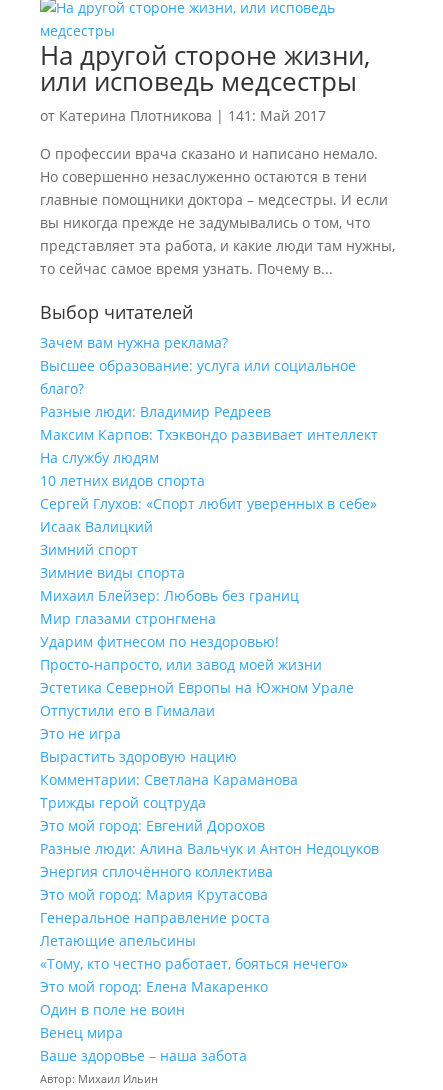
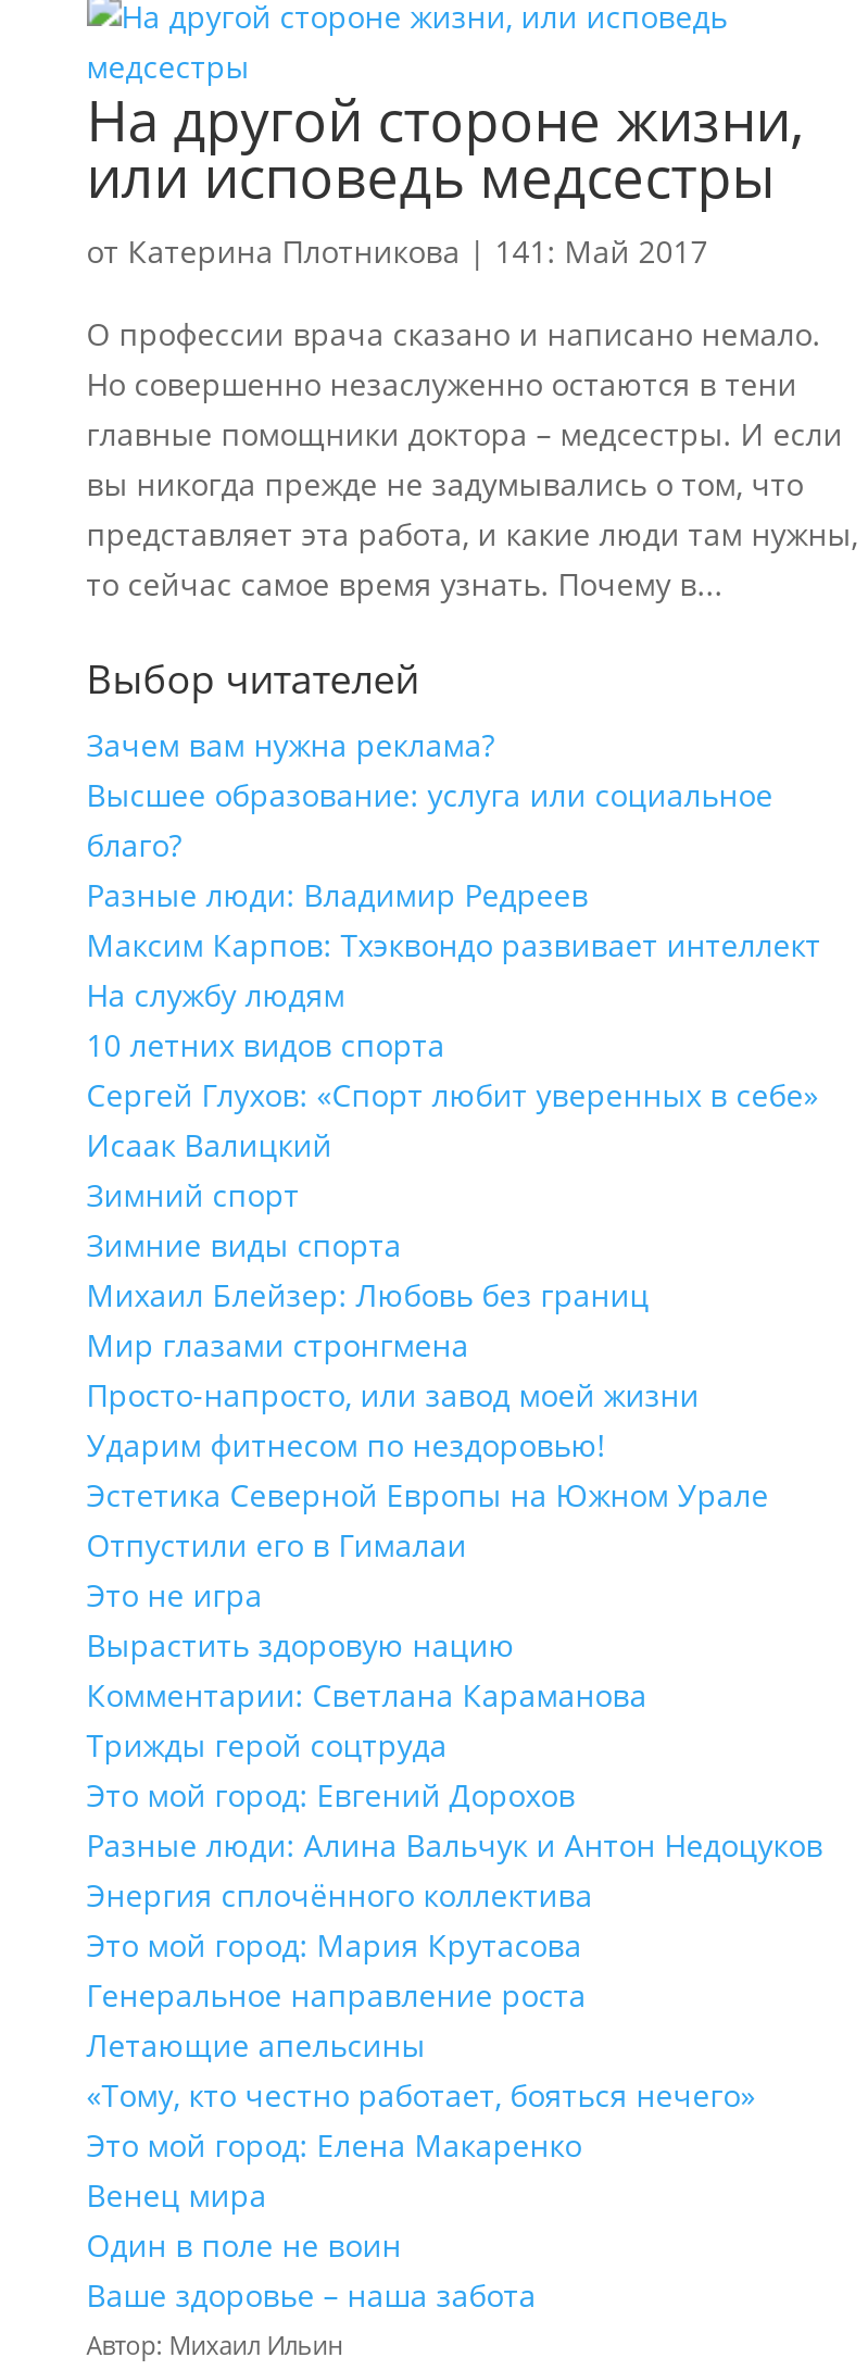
moved down: Ударим фитнесом по нездоровью!

moved up: Просто-напросто, или завод моей жизни

moved down: Один в поле не воин

moved up: Венец мира
